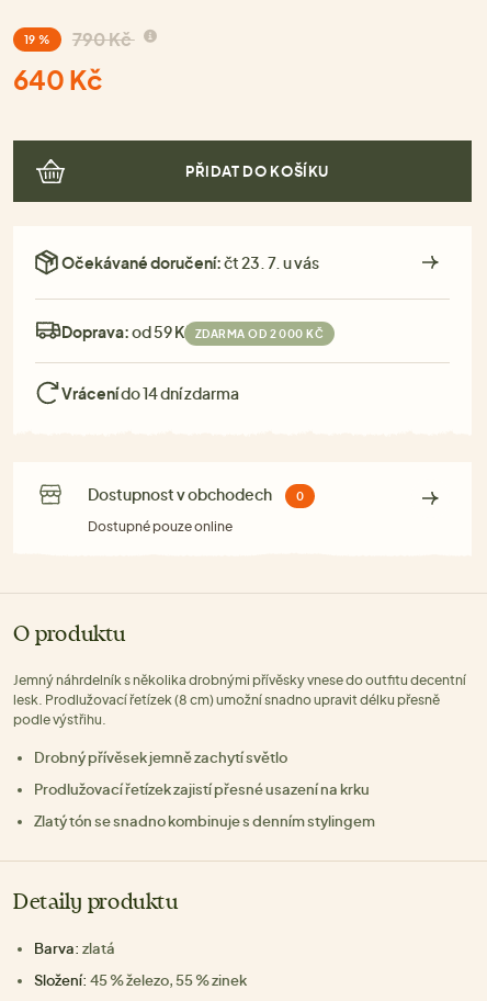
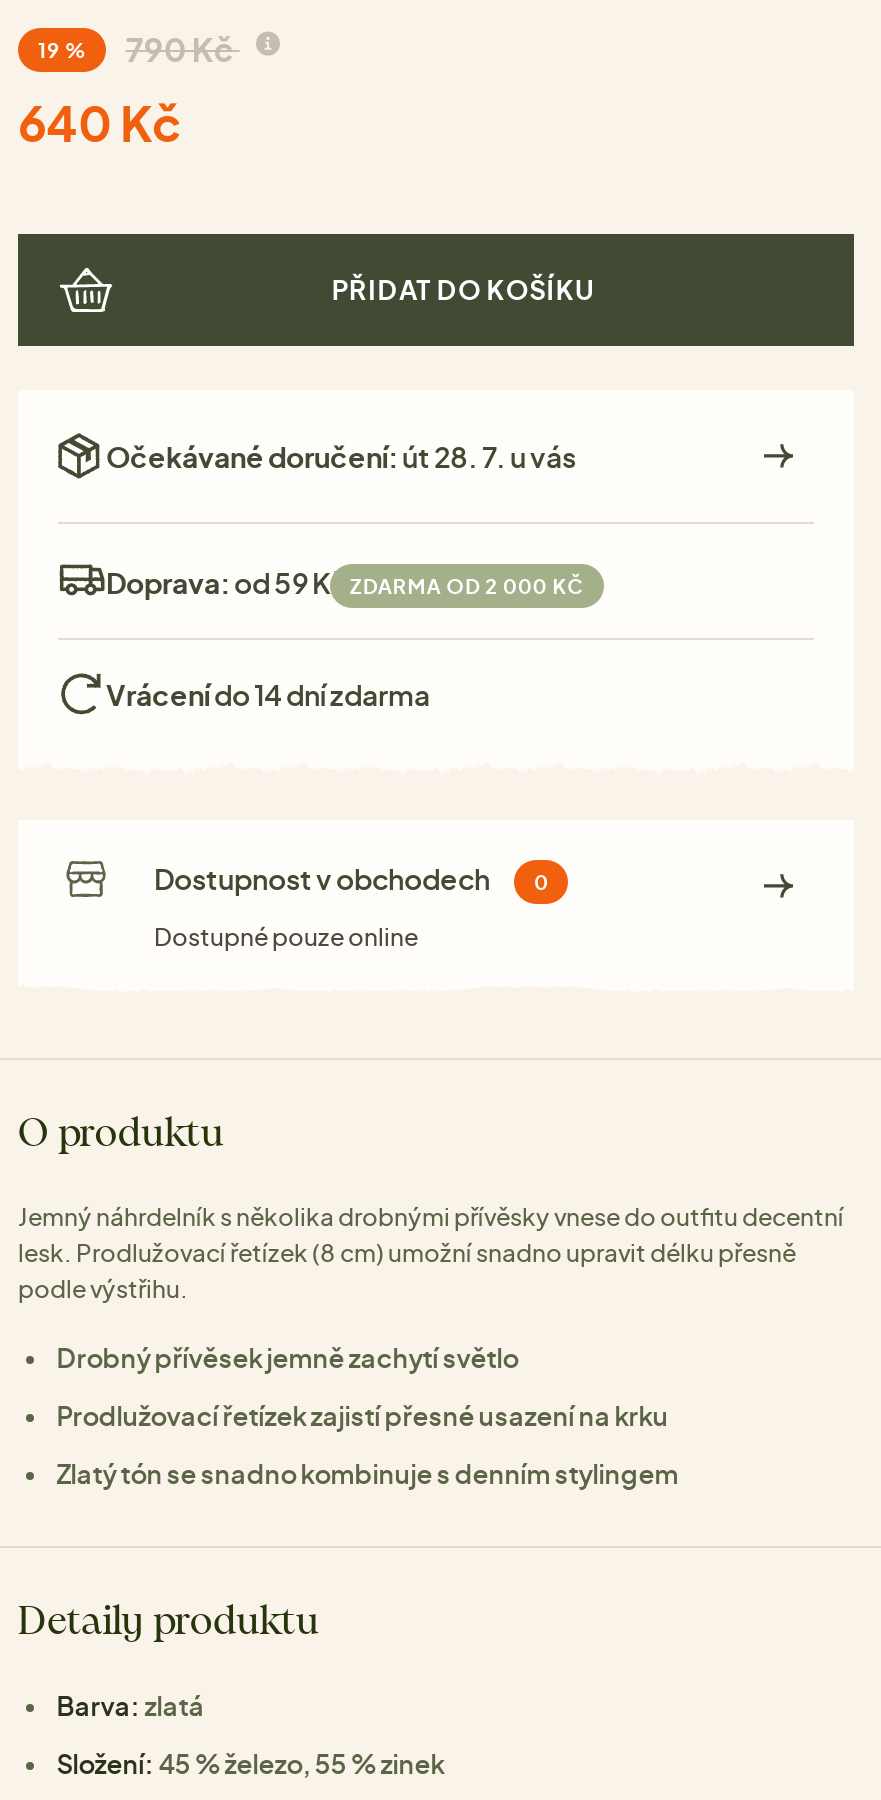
- Očekávané doručení: čt 23. 7. u vás
+ Očekávané doručení: út 28. 7. u vás
